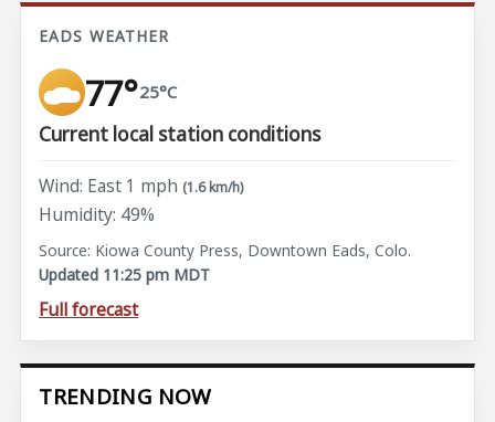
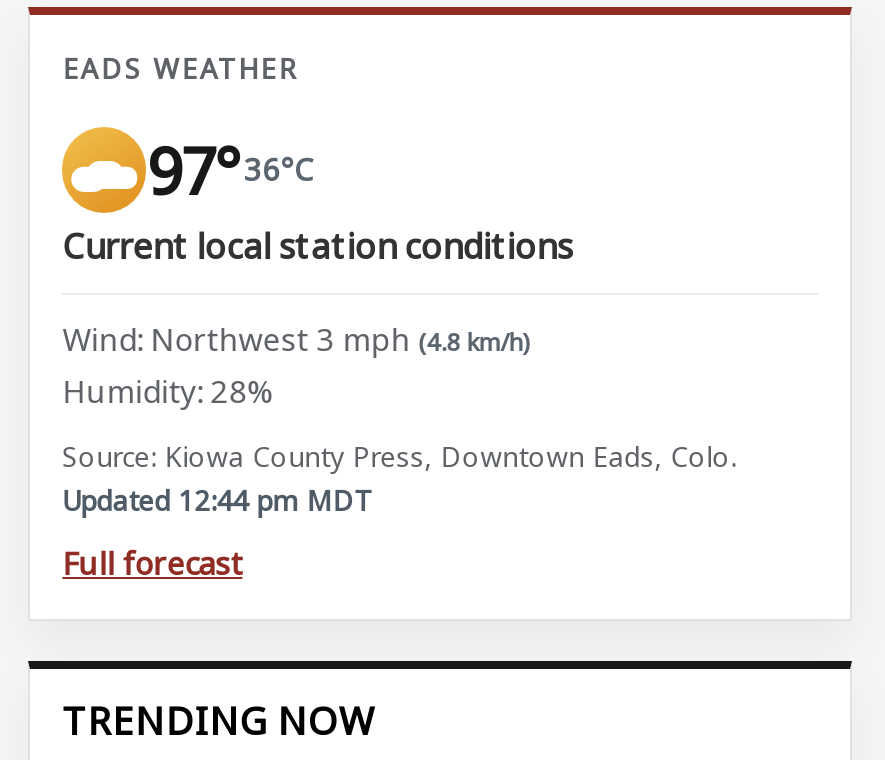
- 77° 25°C
+ 97° 36°C

- Wind: East 1 mph (1.6 km/h)
+ Wind: Northwest 3 mph (4.8 km/h)

- Humidity: 49%
+ Humidity: 28%

- Updated 11:25 pm MDT
+ Updated 12:44 pm MDT
